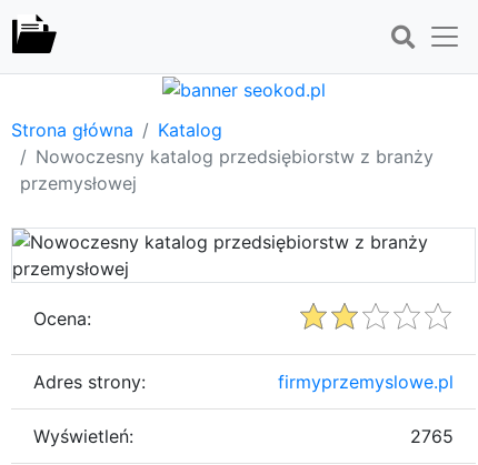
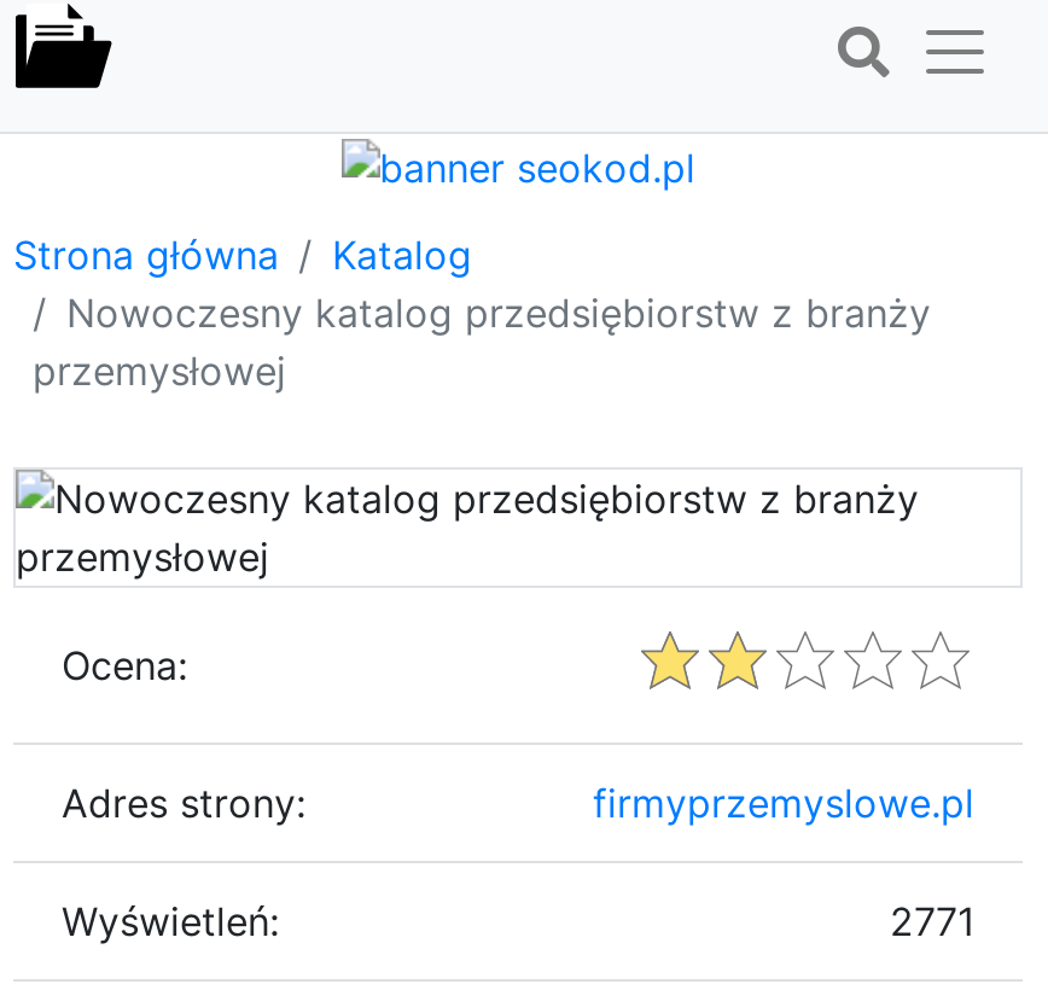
- 2765
+ 2771
